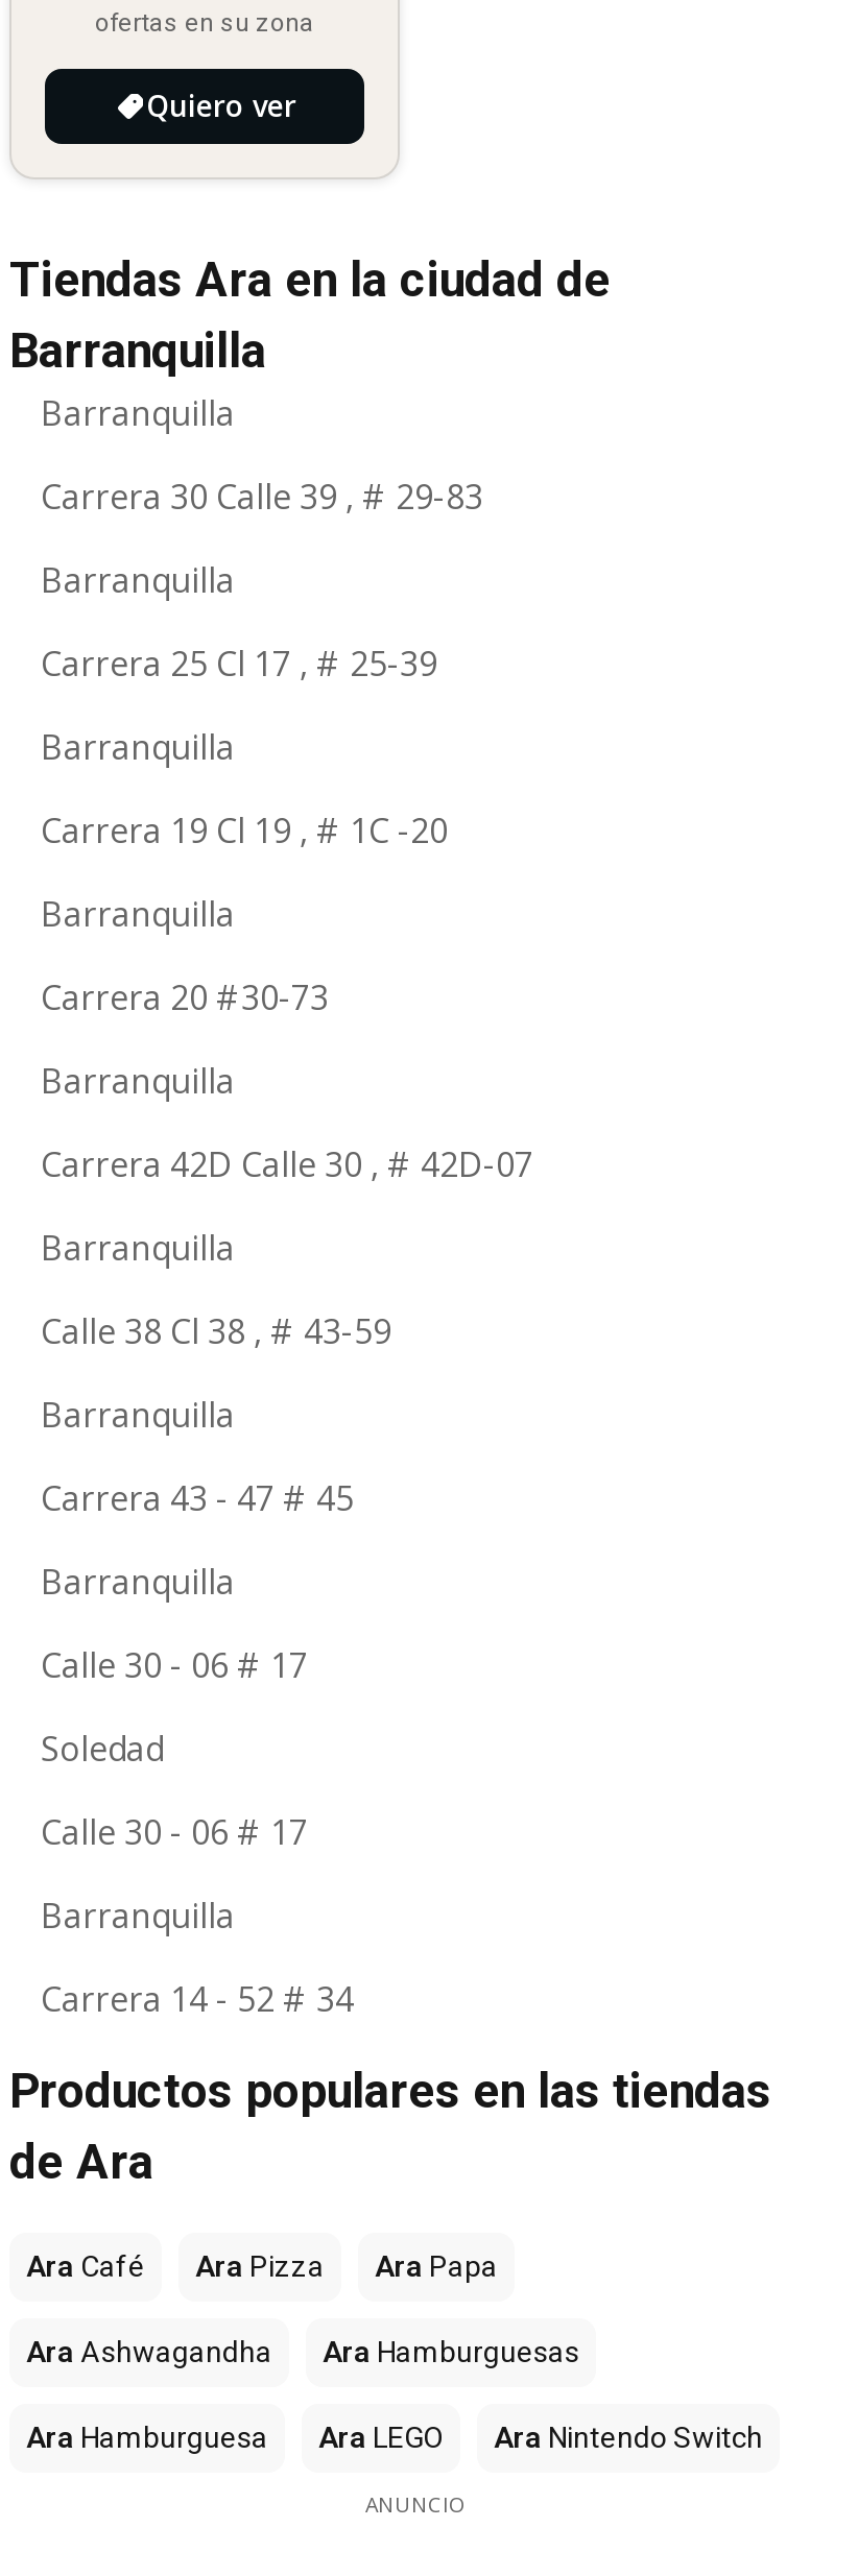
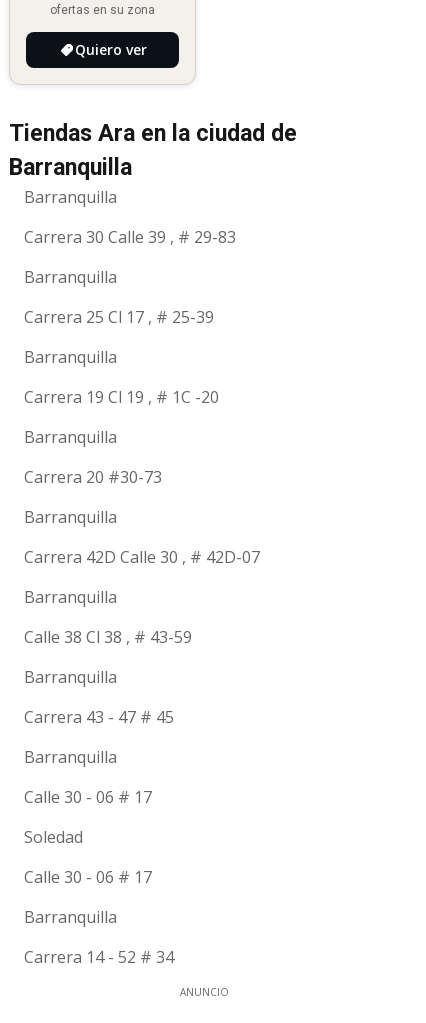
- Productos populares en las tiendas
- de Ara
- Ara Café
- Ara Pizza
- Ara Papa
- Ara Ashwagandha
- Ara Hamburguesas
- Ara Hamburguesa
- Ara LEGO
- Ara Nintendo Switch
